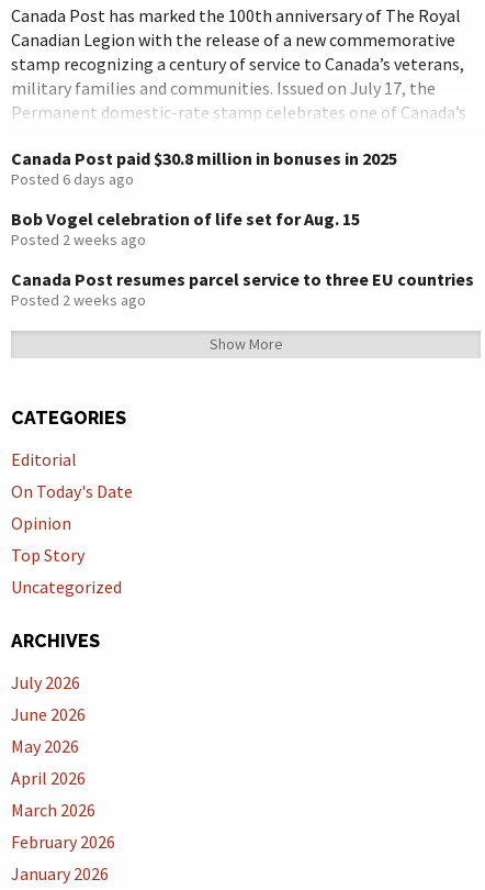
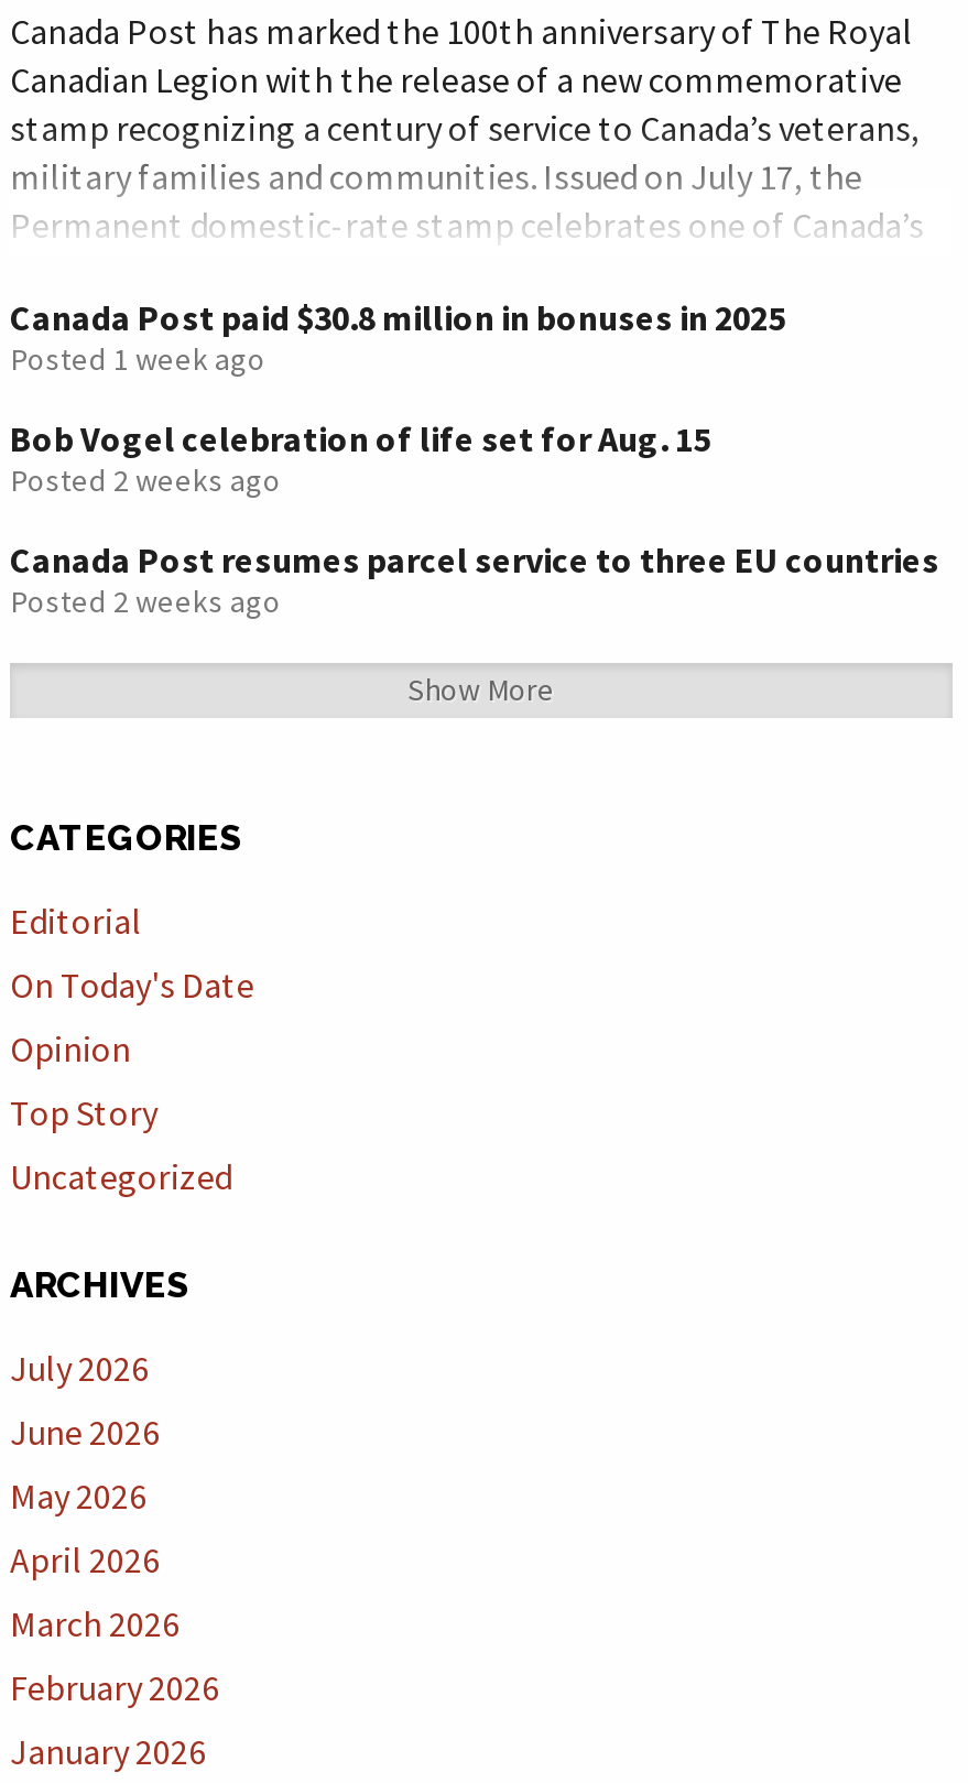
- Posted 6 days ago
+ Posted 1 week ago
